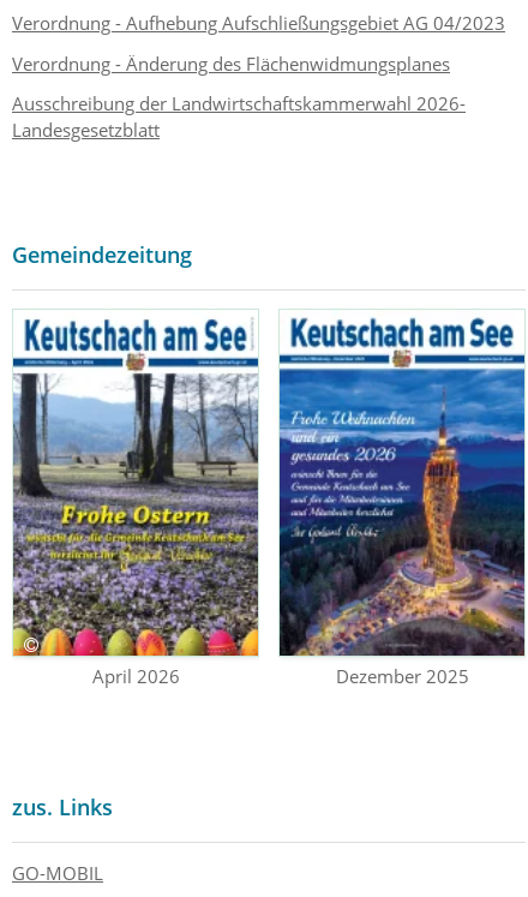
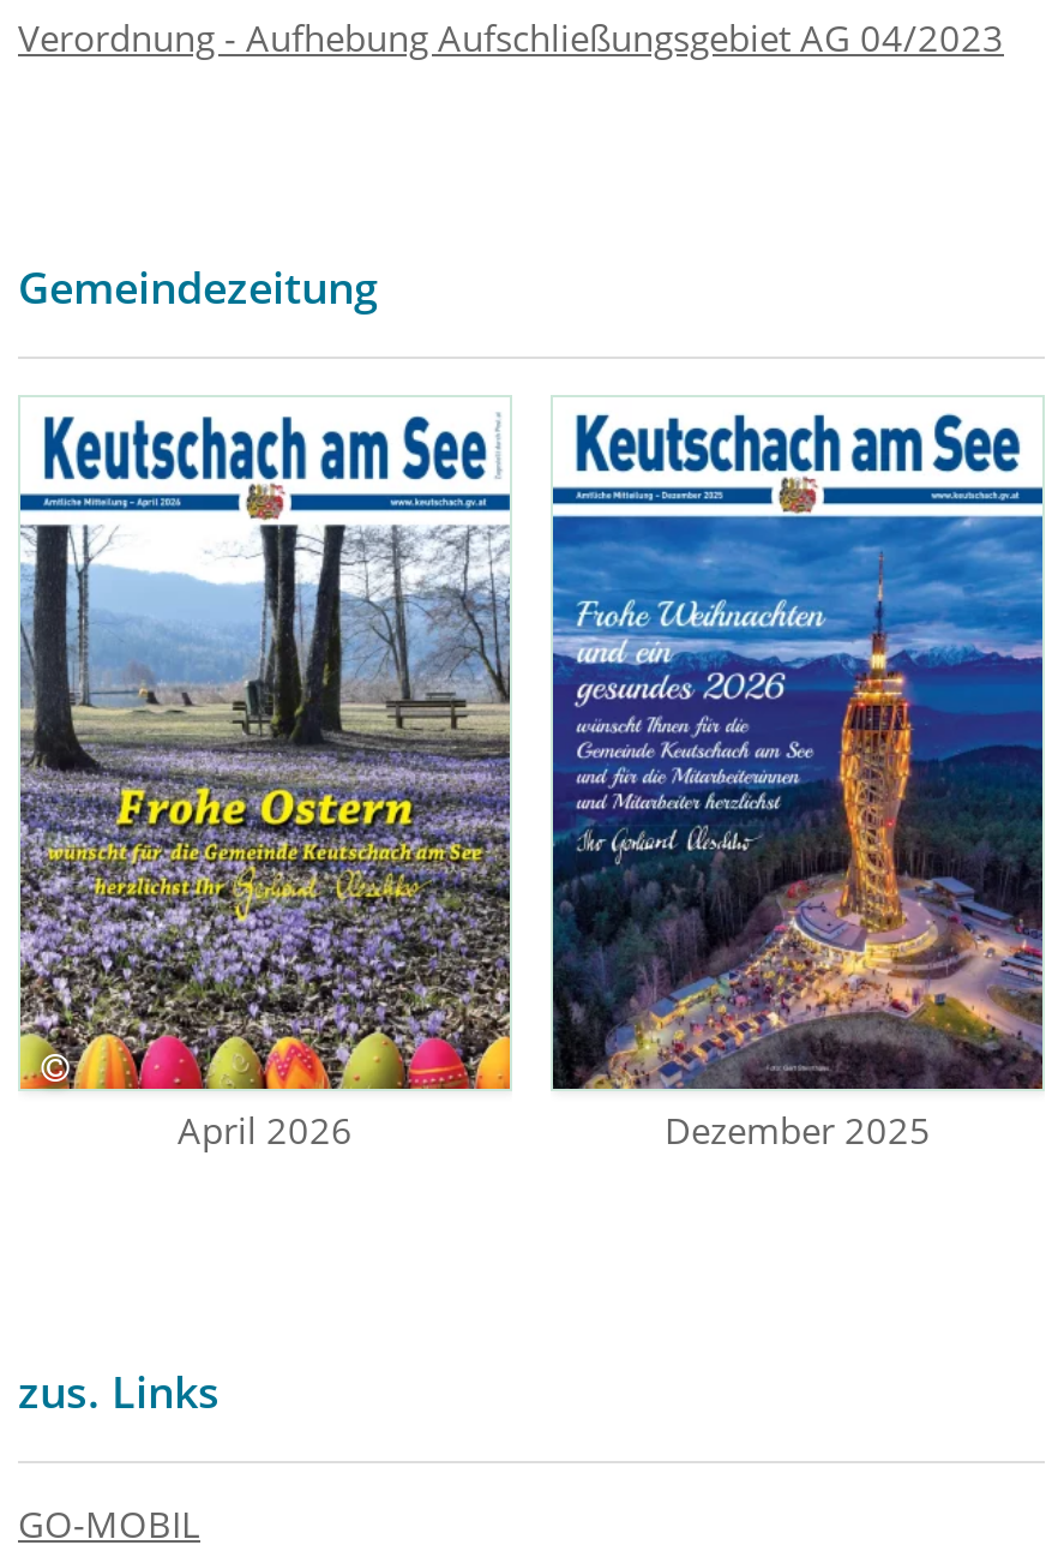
- Verordnung - Änderung des Flächenwidmungsplanes
- Ausschreibung der Landwirtschaftskammerwahl 2026-
- Landesgesetzblatt
